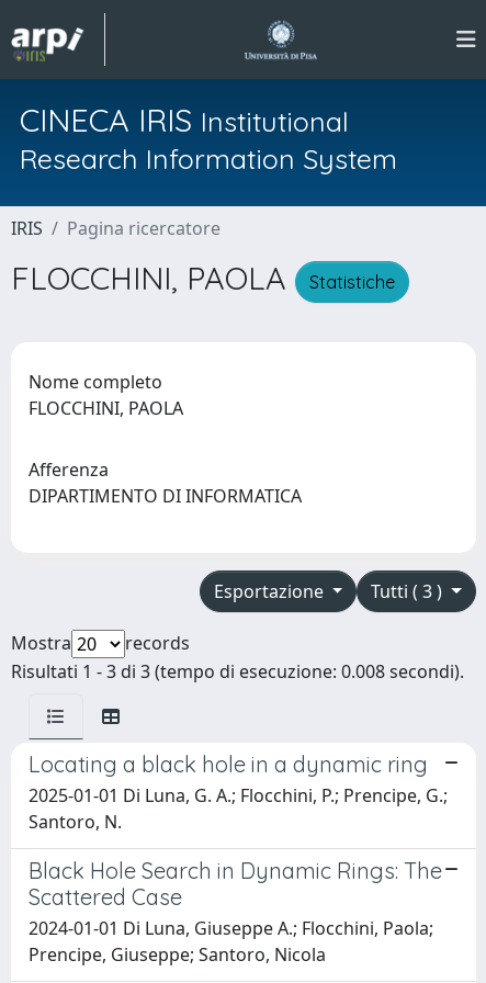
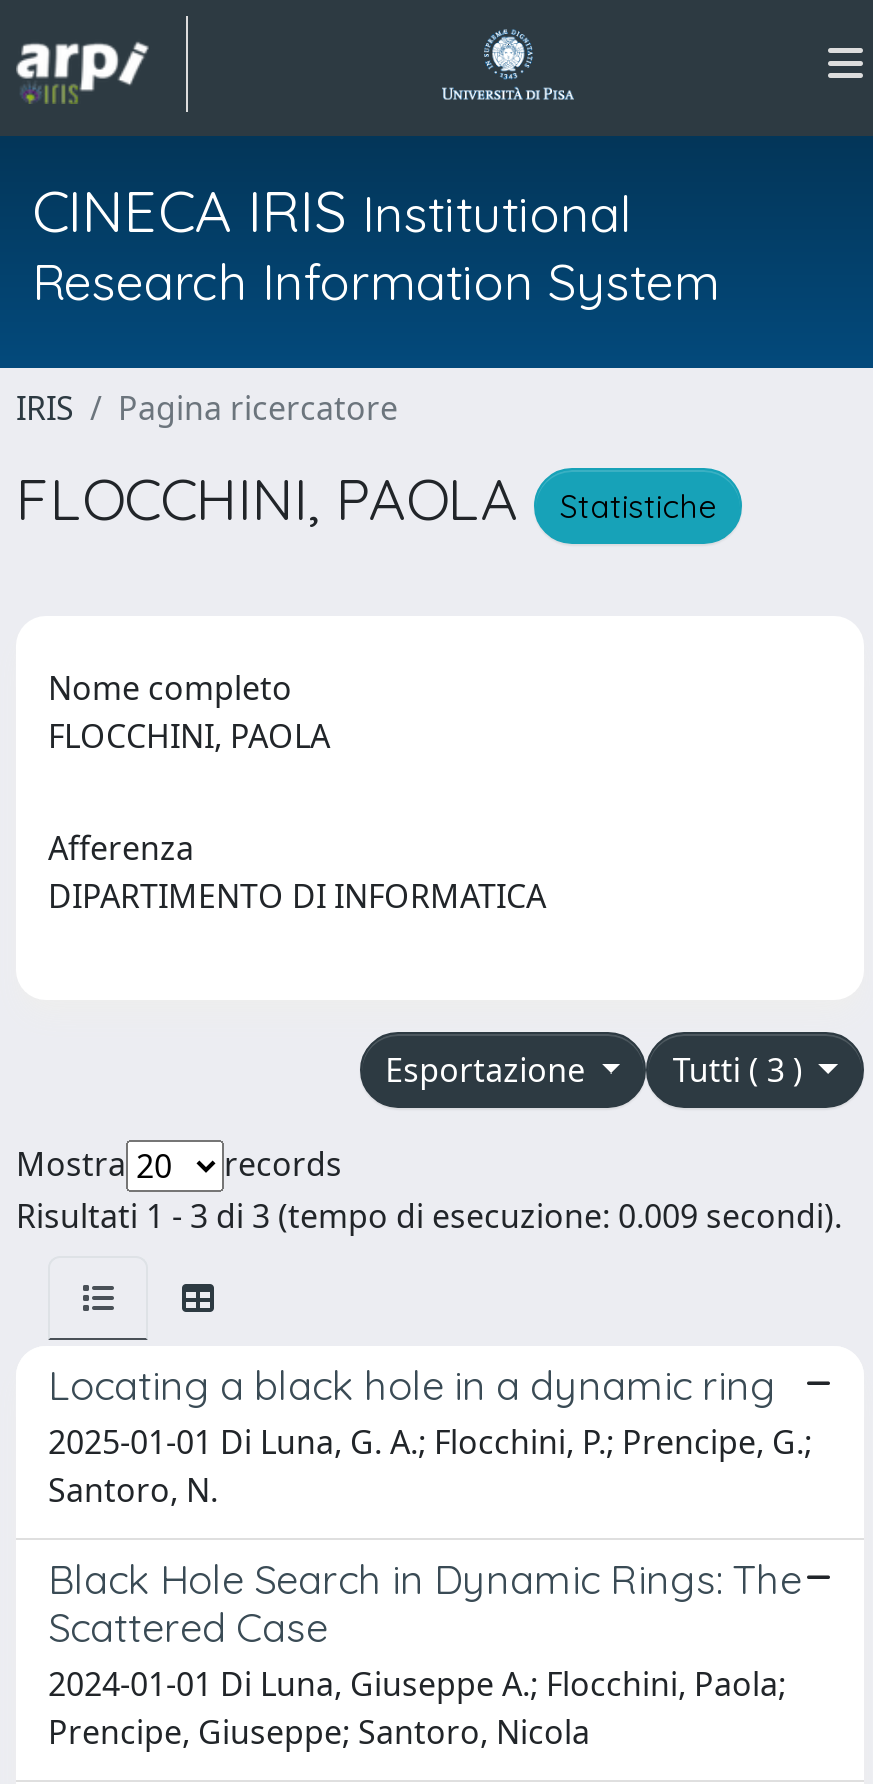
- Risultati 1 - 3 di 3 (tempo di esecuzione: 0.008 secondi).
+ Risultati 1 - 3 di 3 (tempo di esecuzione: 0.009 secondi).
